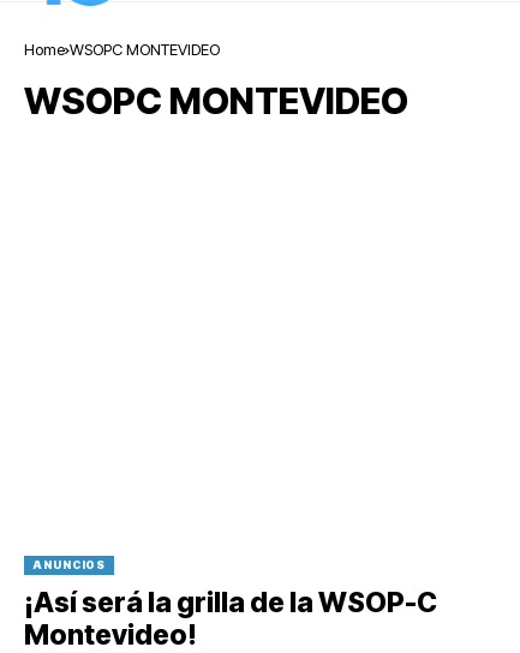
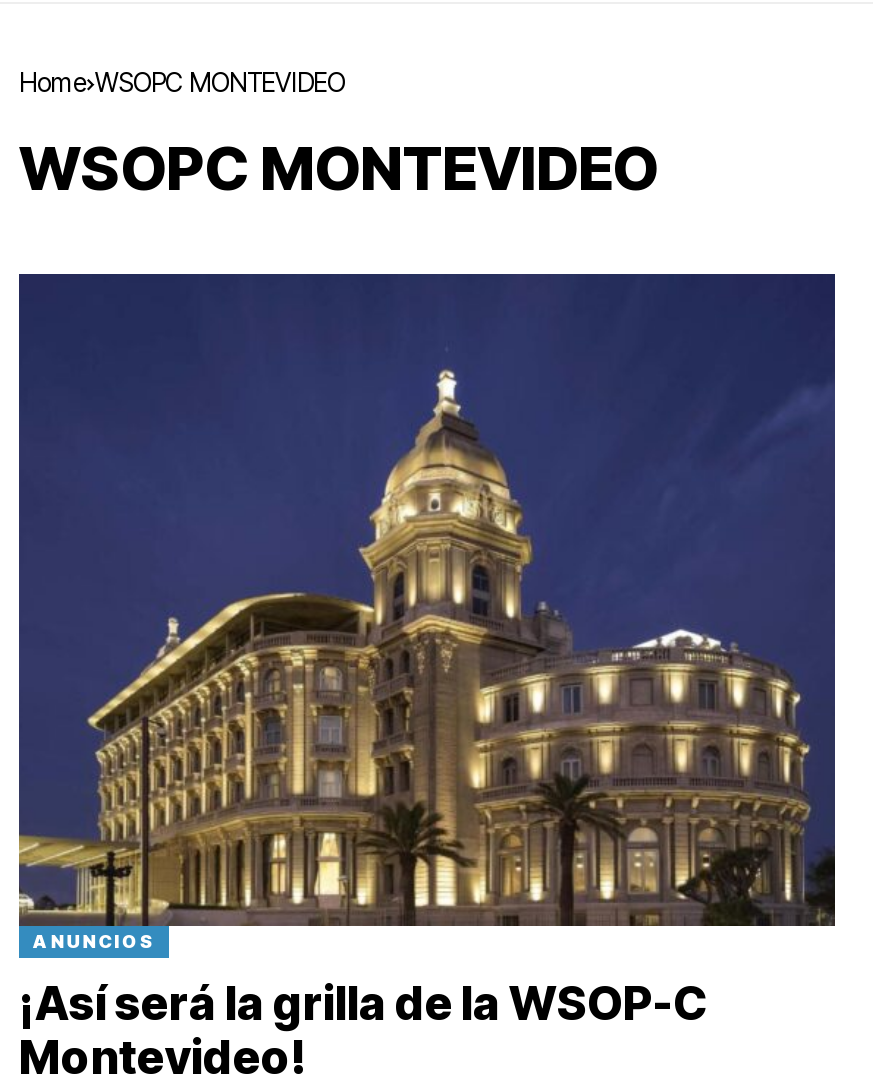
+ [image]
